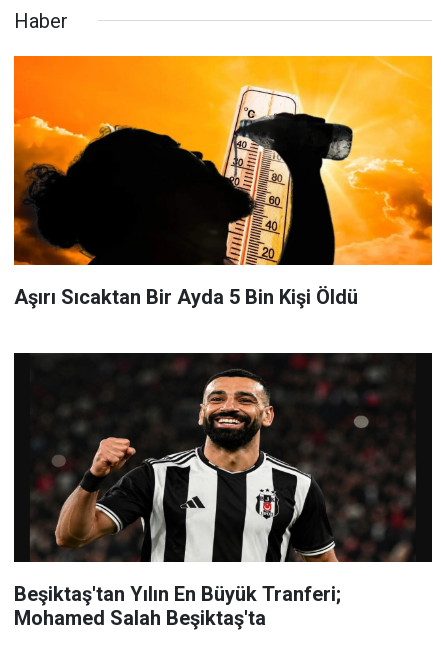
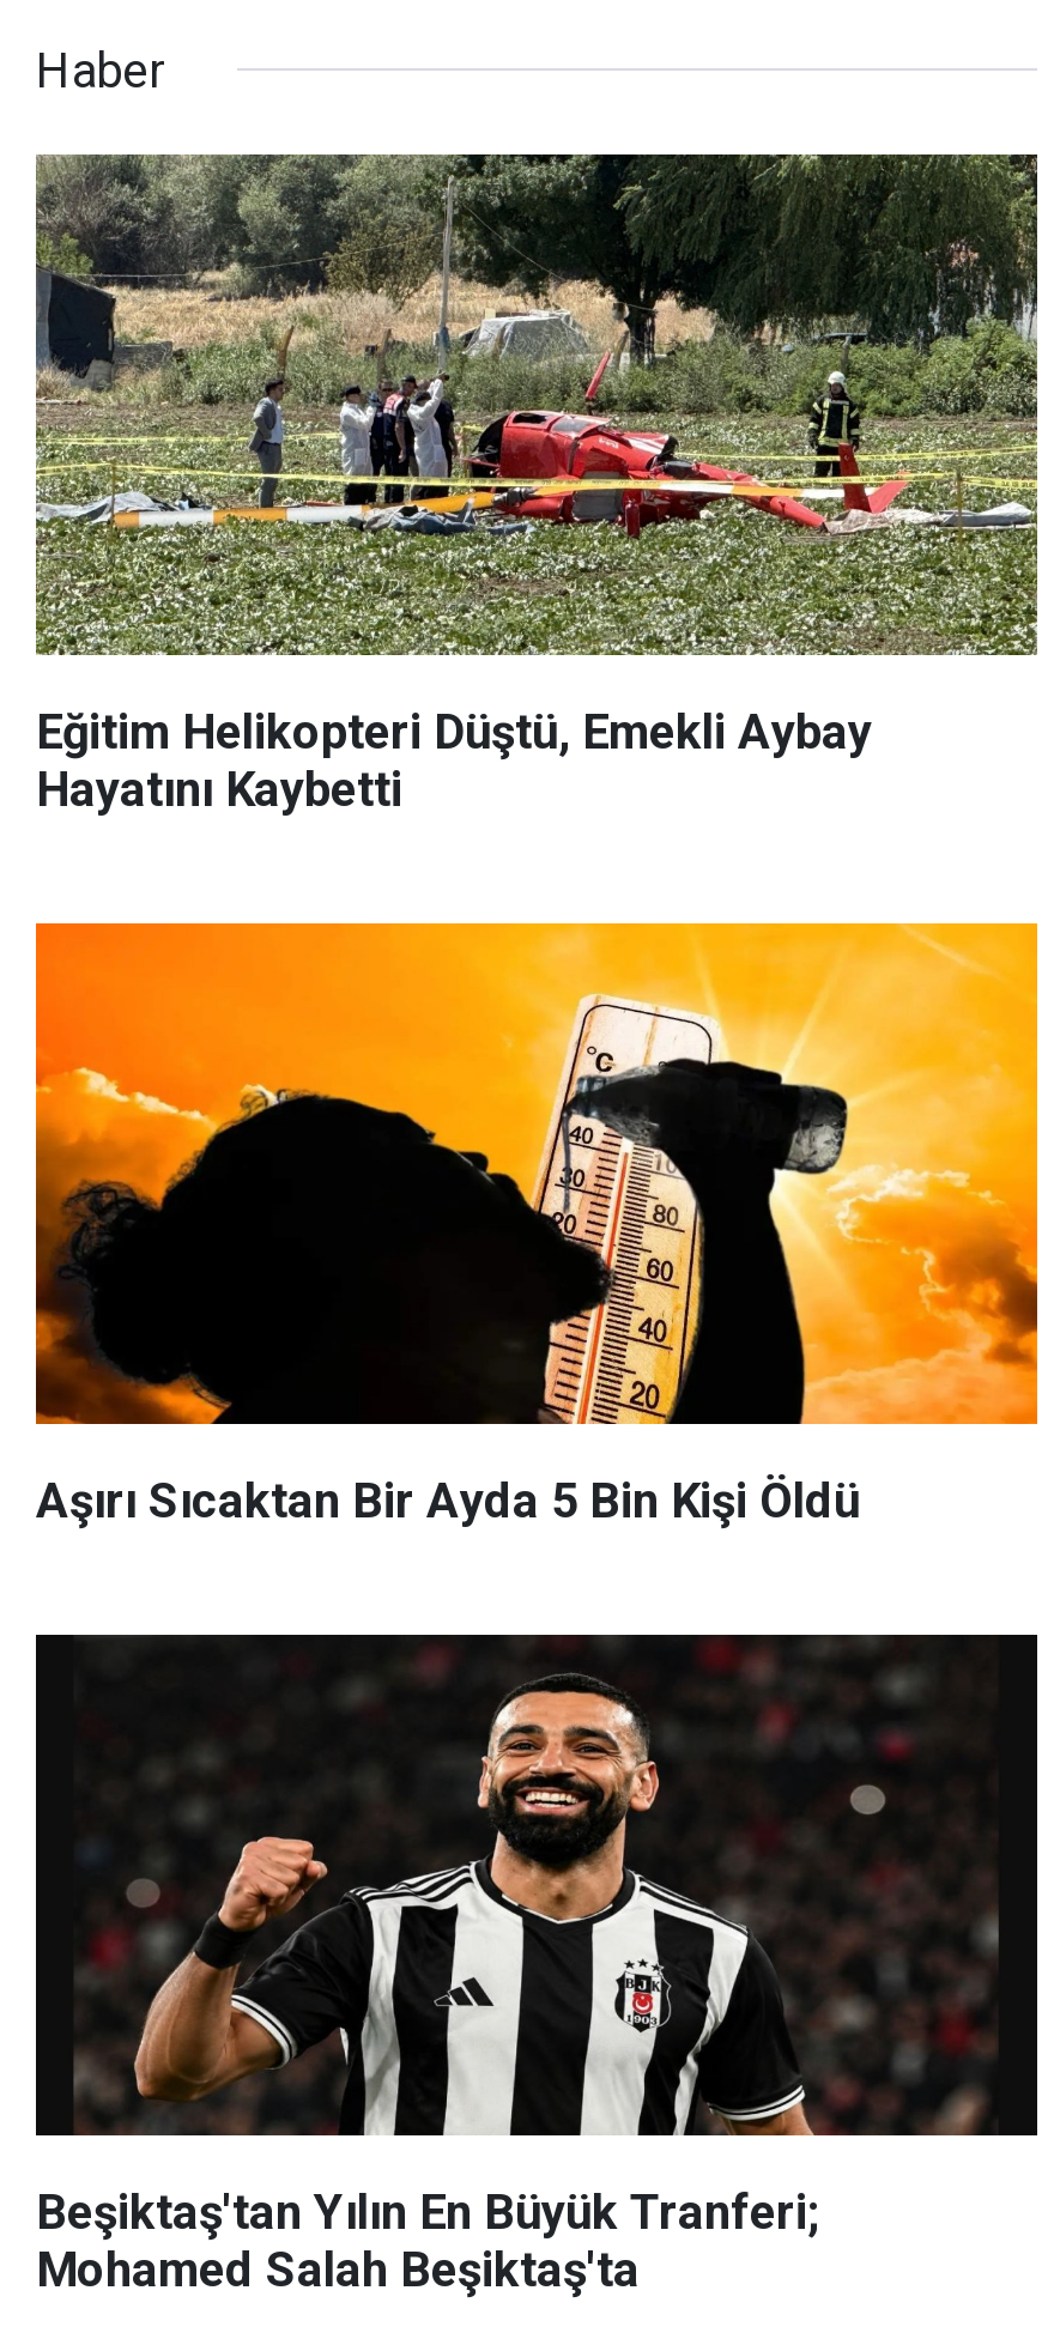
+ [image]
+ Eğitim Helikopteri Düştü, Emekli Aybay
+ Hayatını Kaybetti
